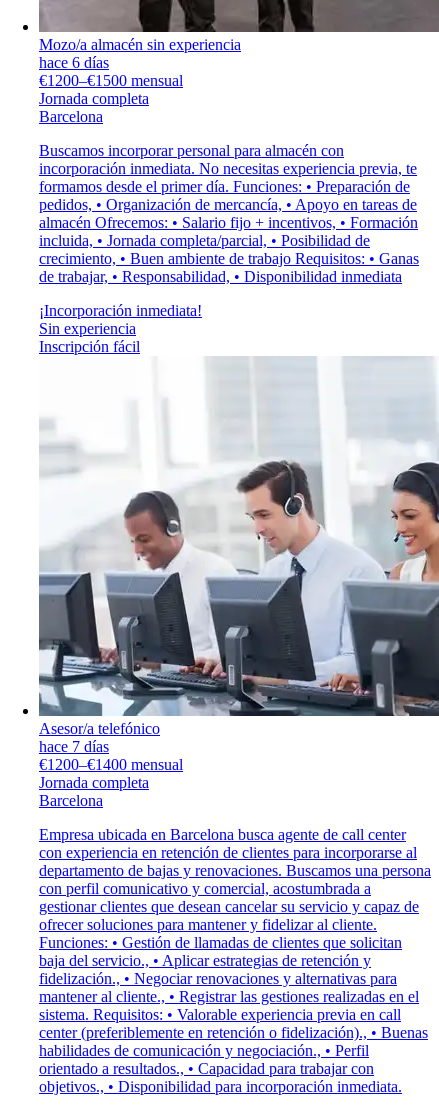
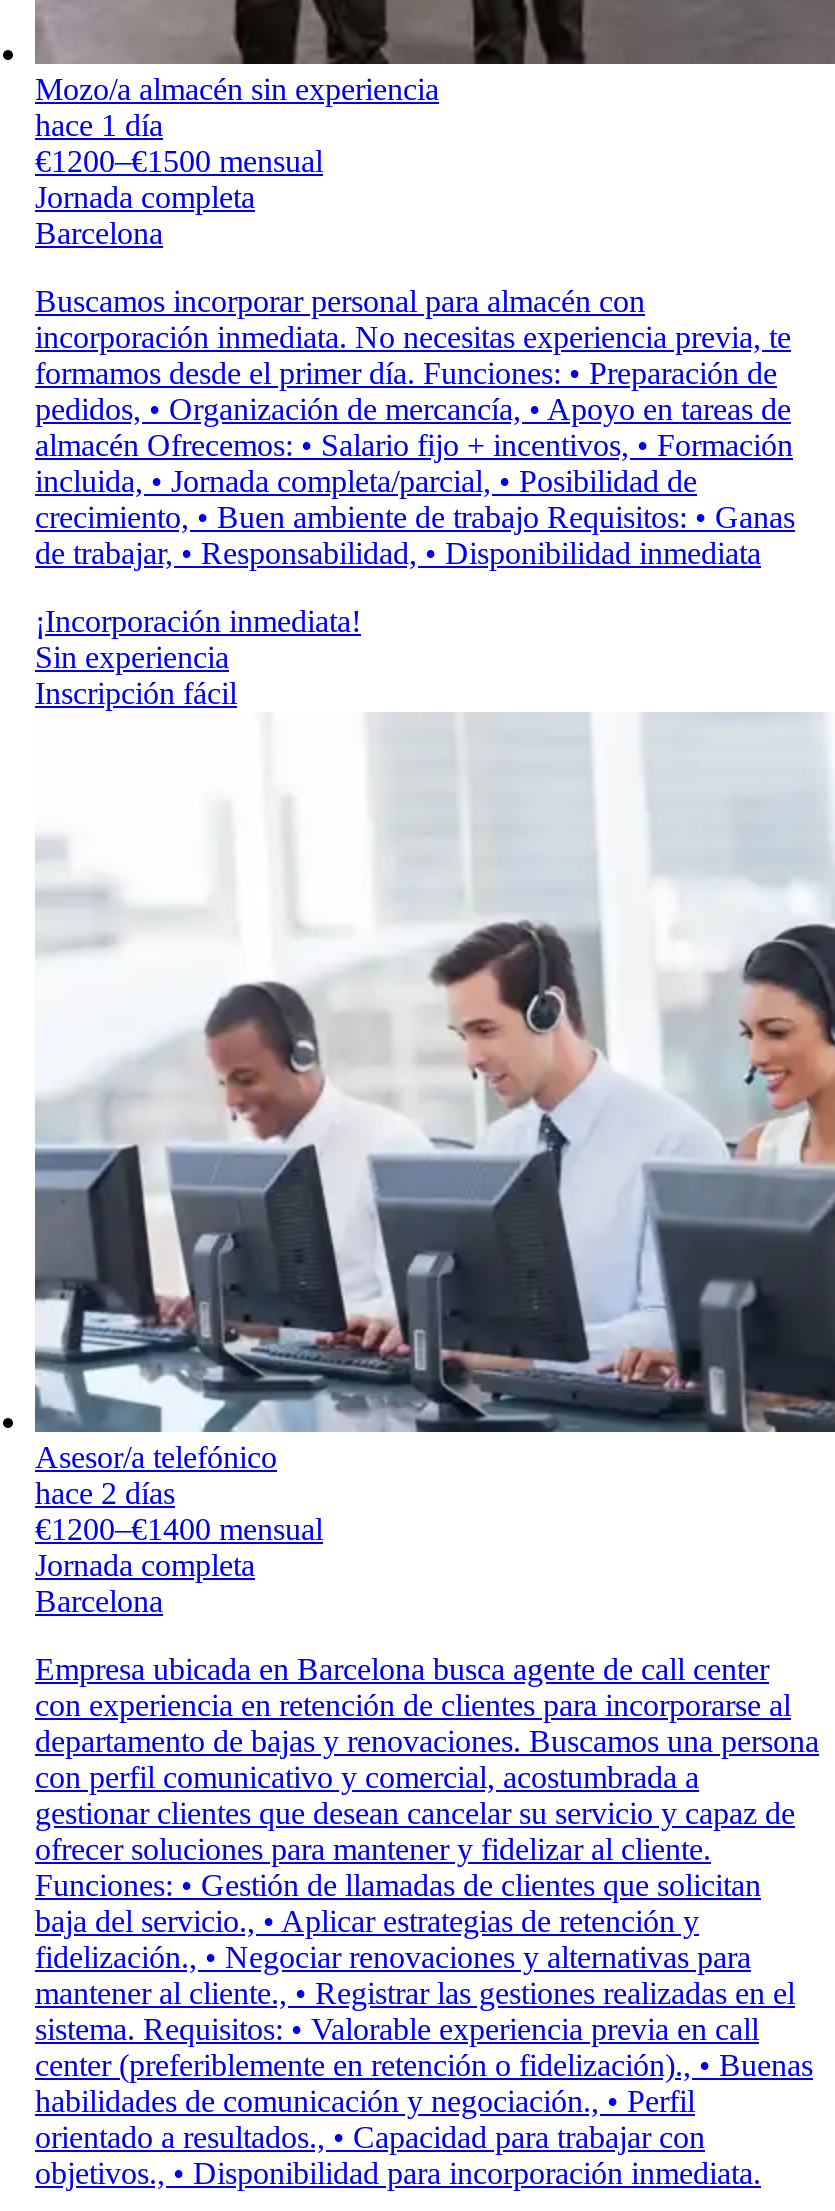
- hace 6 días
+ hace 1 día

- hace 7 días
+ hace 2 días
